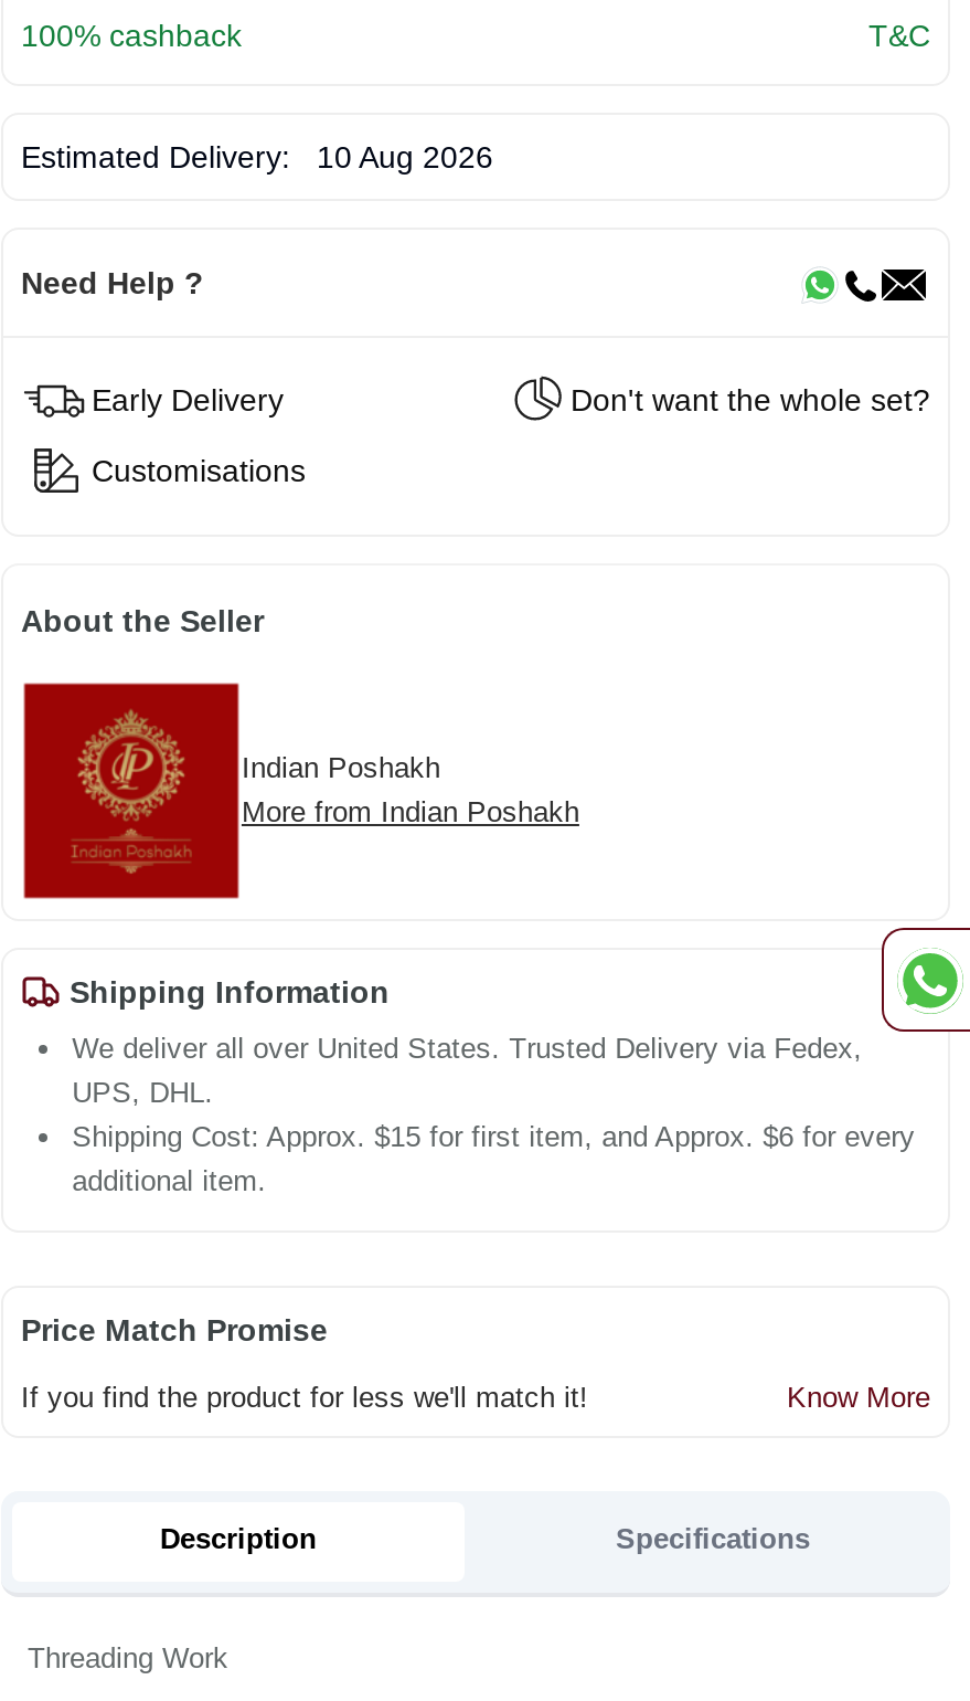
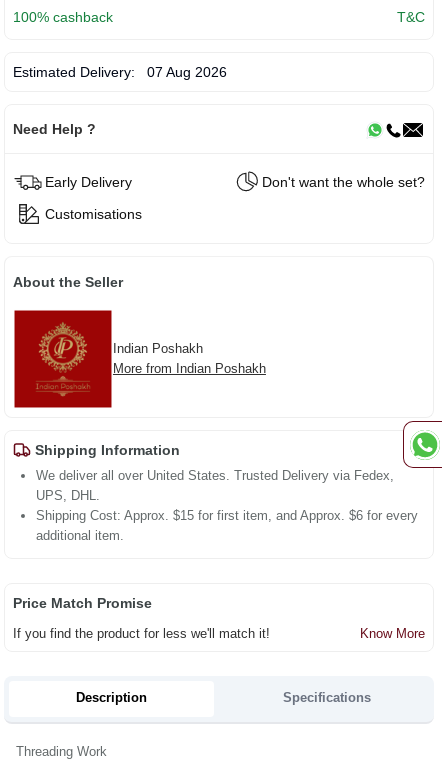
- Estimated Delivery: 10 Aug 2026
+ Estimated Delivery: 07 Aug 2026
